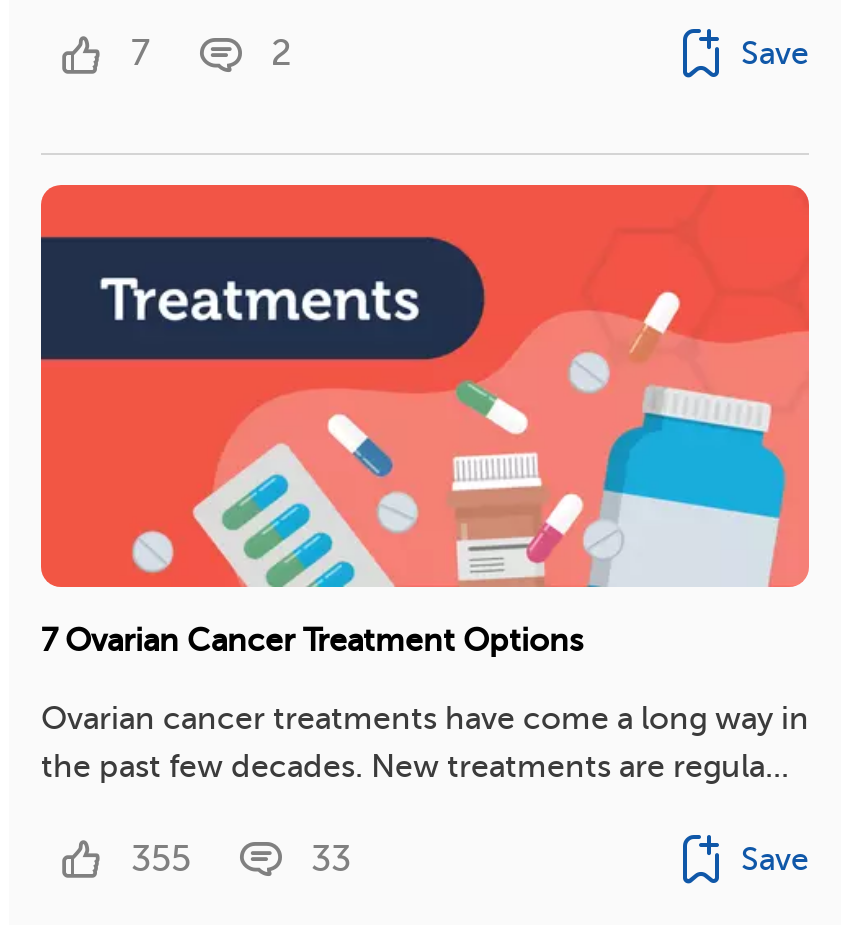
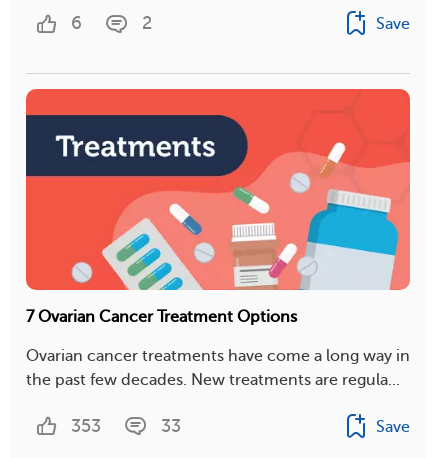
- 7
+ 6

- 355
+ 353
